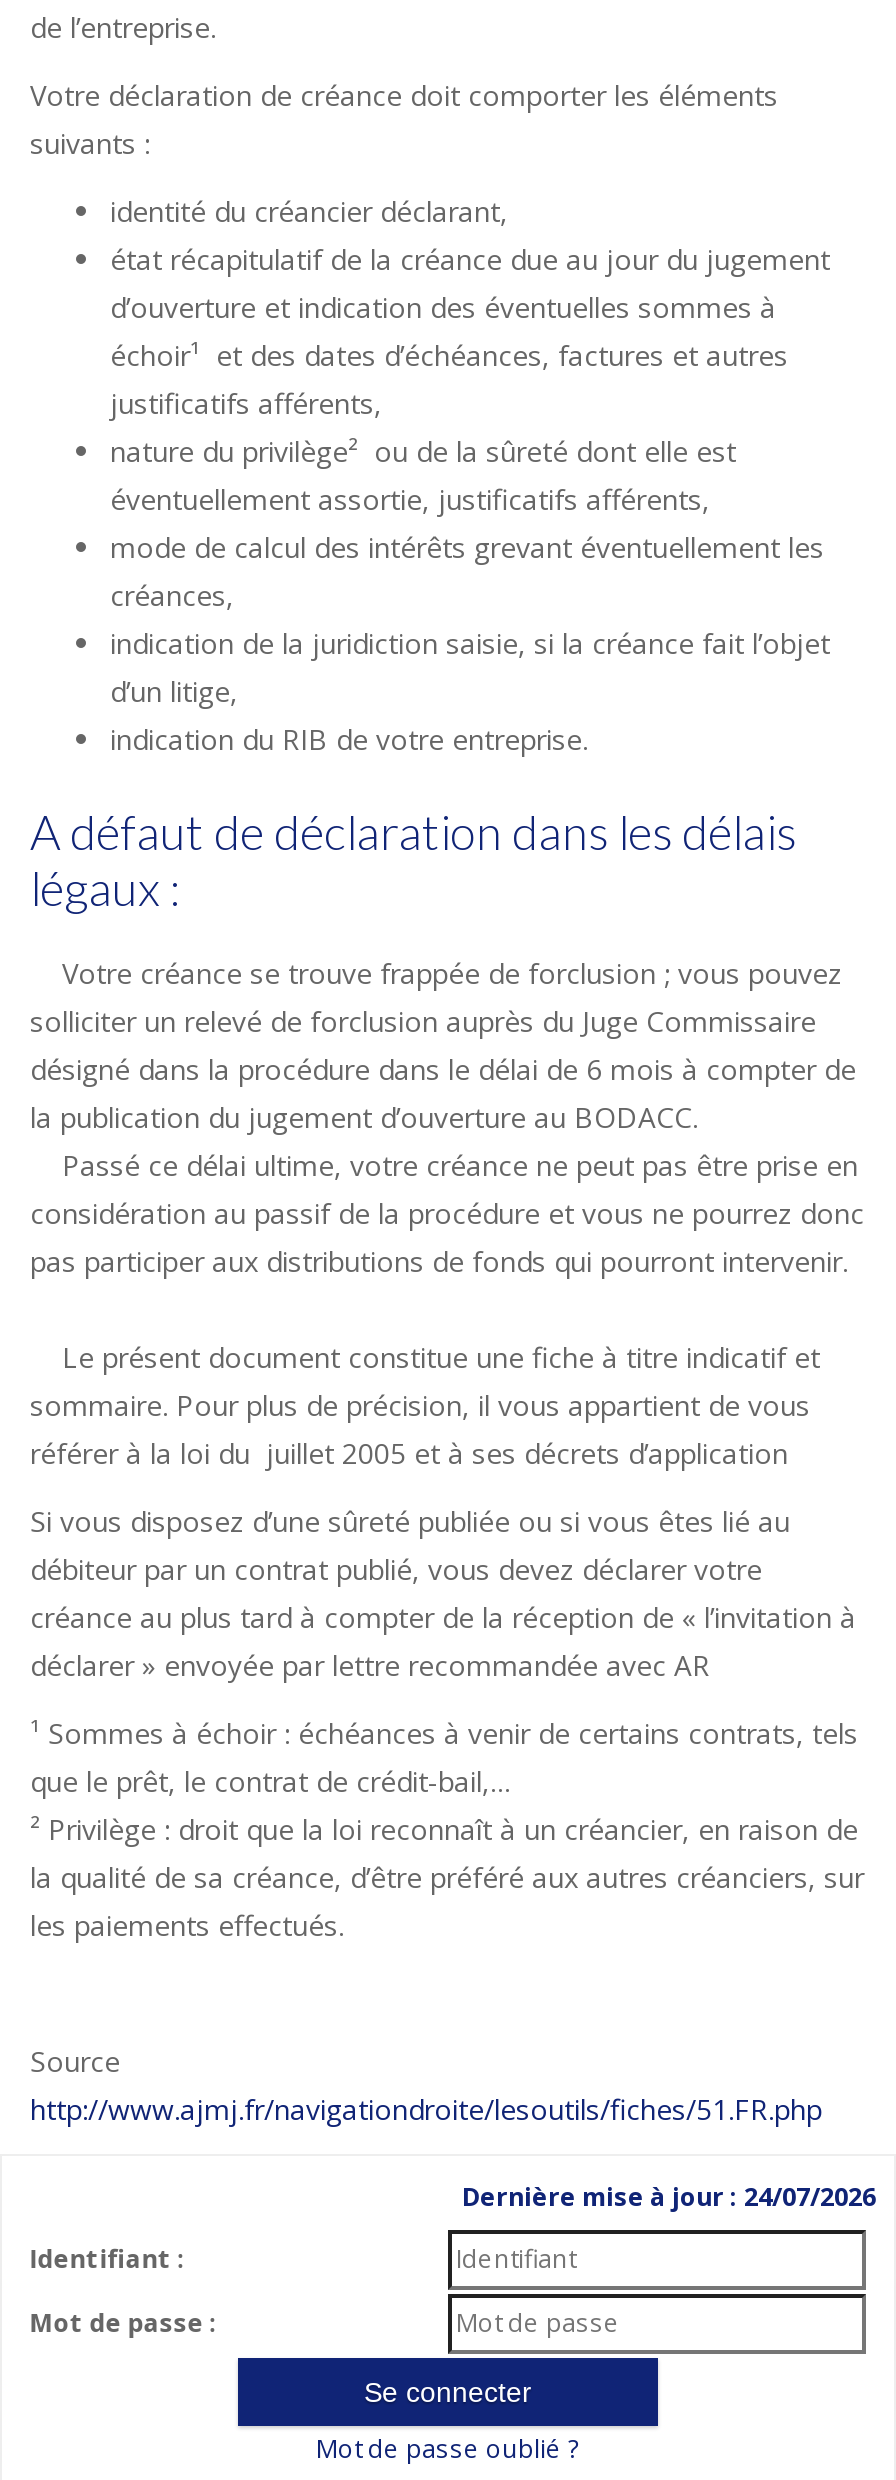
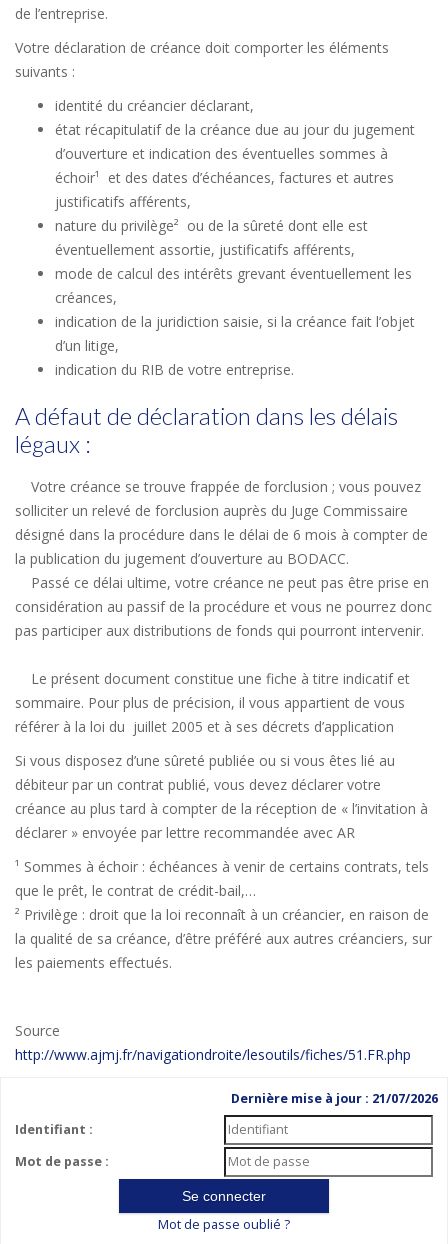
- Dernière mise à jour : 24/07/2026
+ Dernière mise à jour : 21/07/2026
